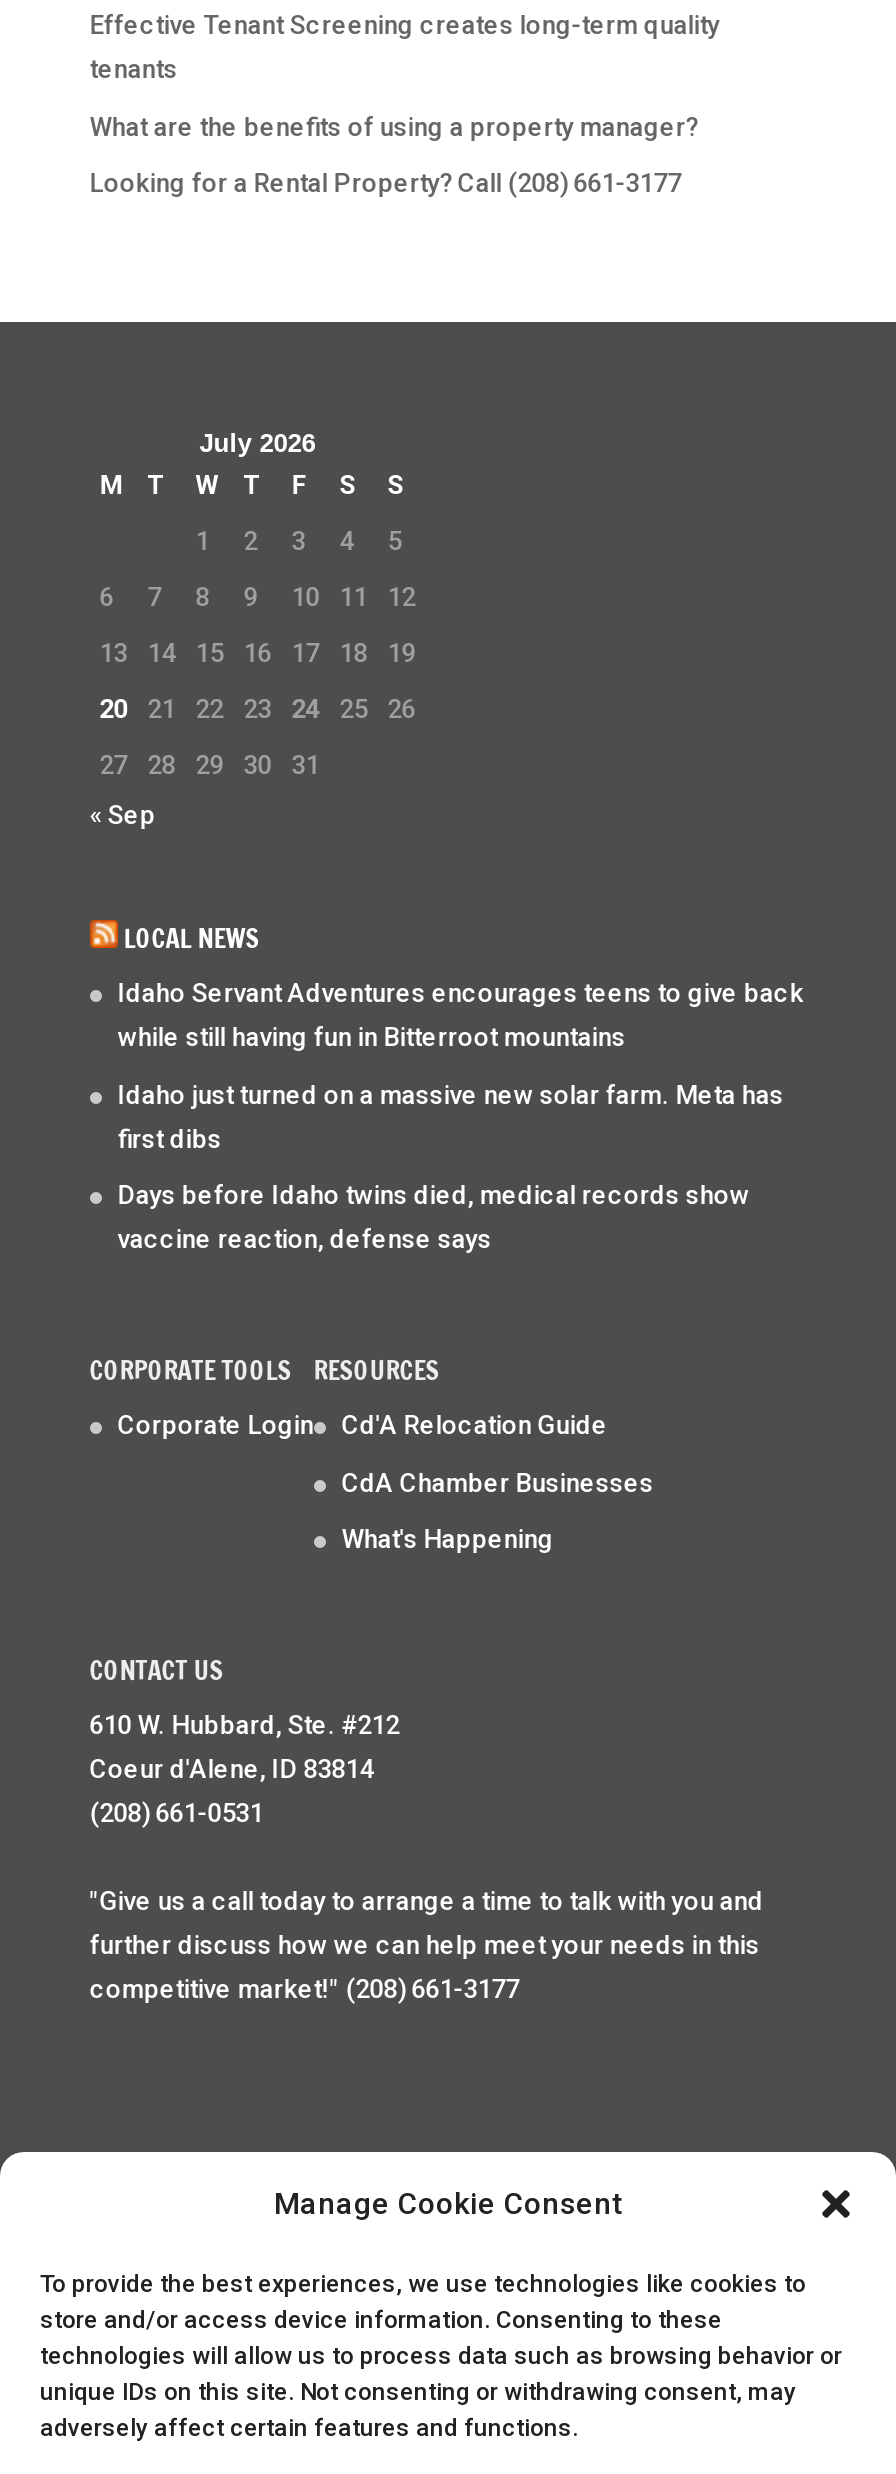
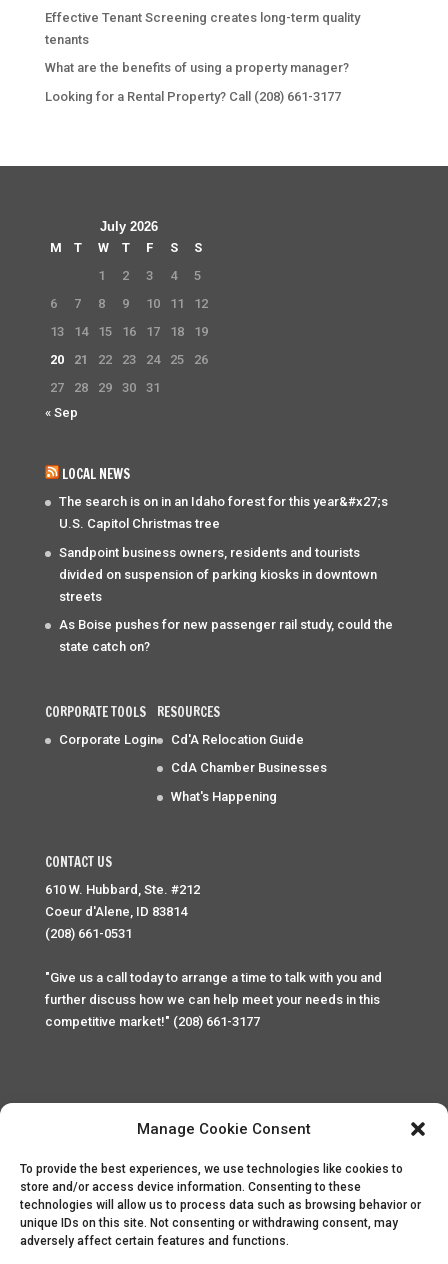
- Idaho Servant Adventures encourages teens to give back
- while still having fun in Bitterroot mountains
- Idaho just turned on a massive new solar farm. Meta has
- first dibs
- Days before Idaho twins died, medical records show
- vaccine reaction, defense says
+ The search is on in an Idaho forest for this year&#x27;s
+ U.S. Capitol Christmas tree
+ Sandpoint business owners, residents and tourists
+ divided on suspension of parking kiosks in downtown
+ streets
+ As Boise pushes for new passenger rail study, could the
+ state catch on?
